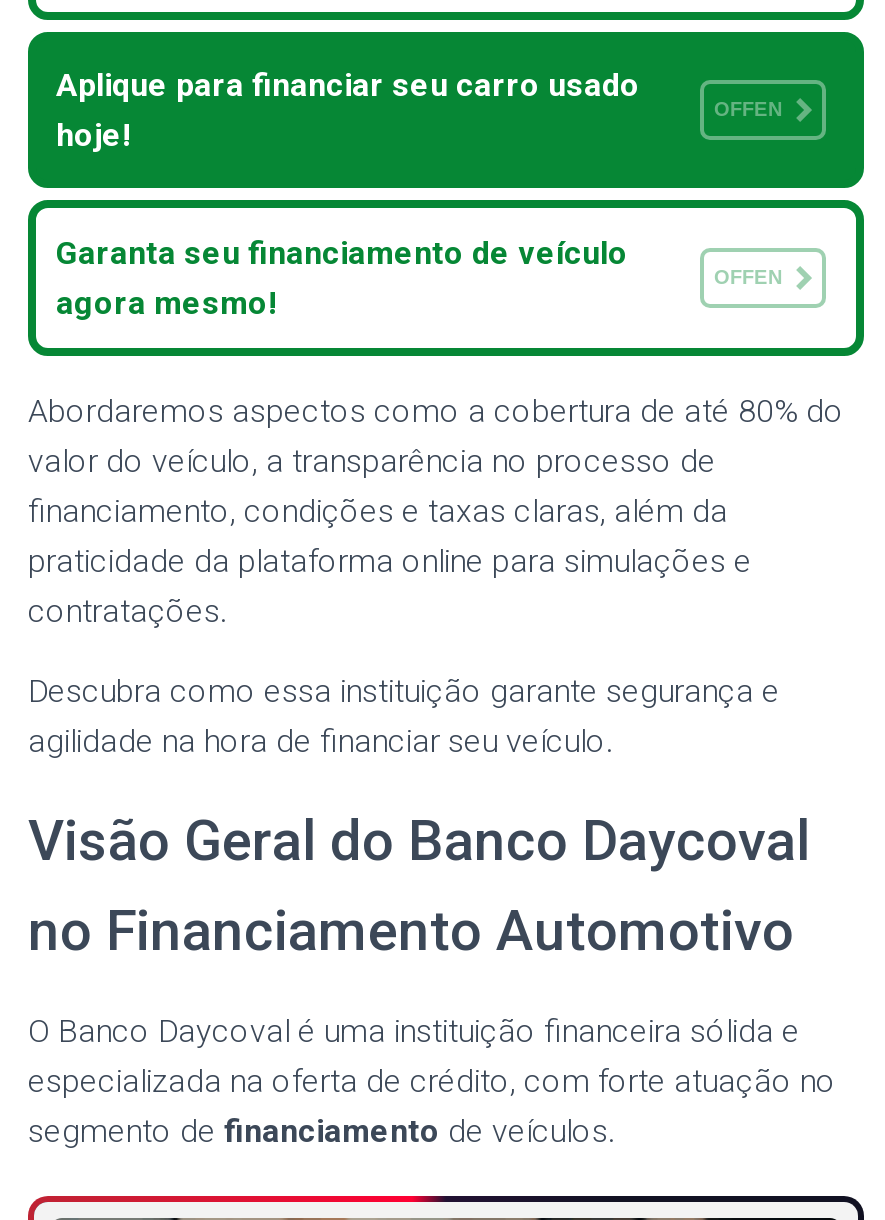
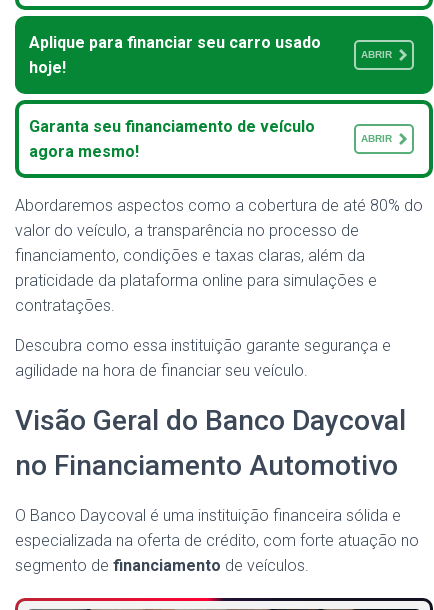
- OFFEN
+ ABRIR

- OFFEN
+ ABRIR
